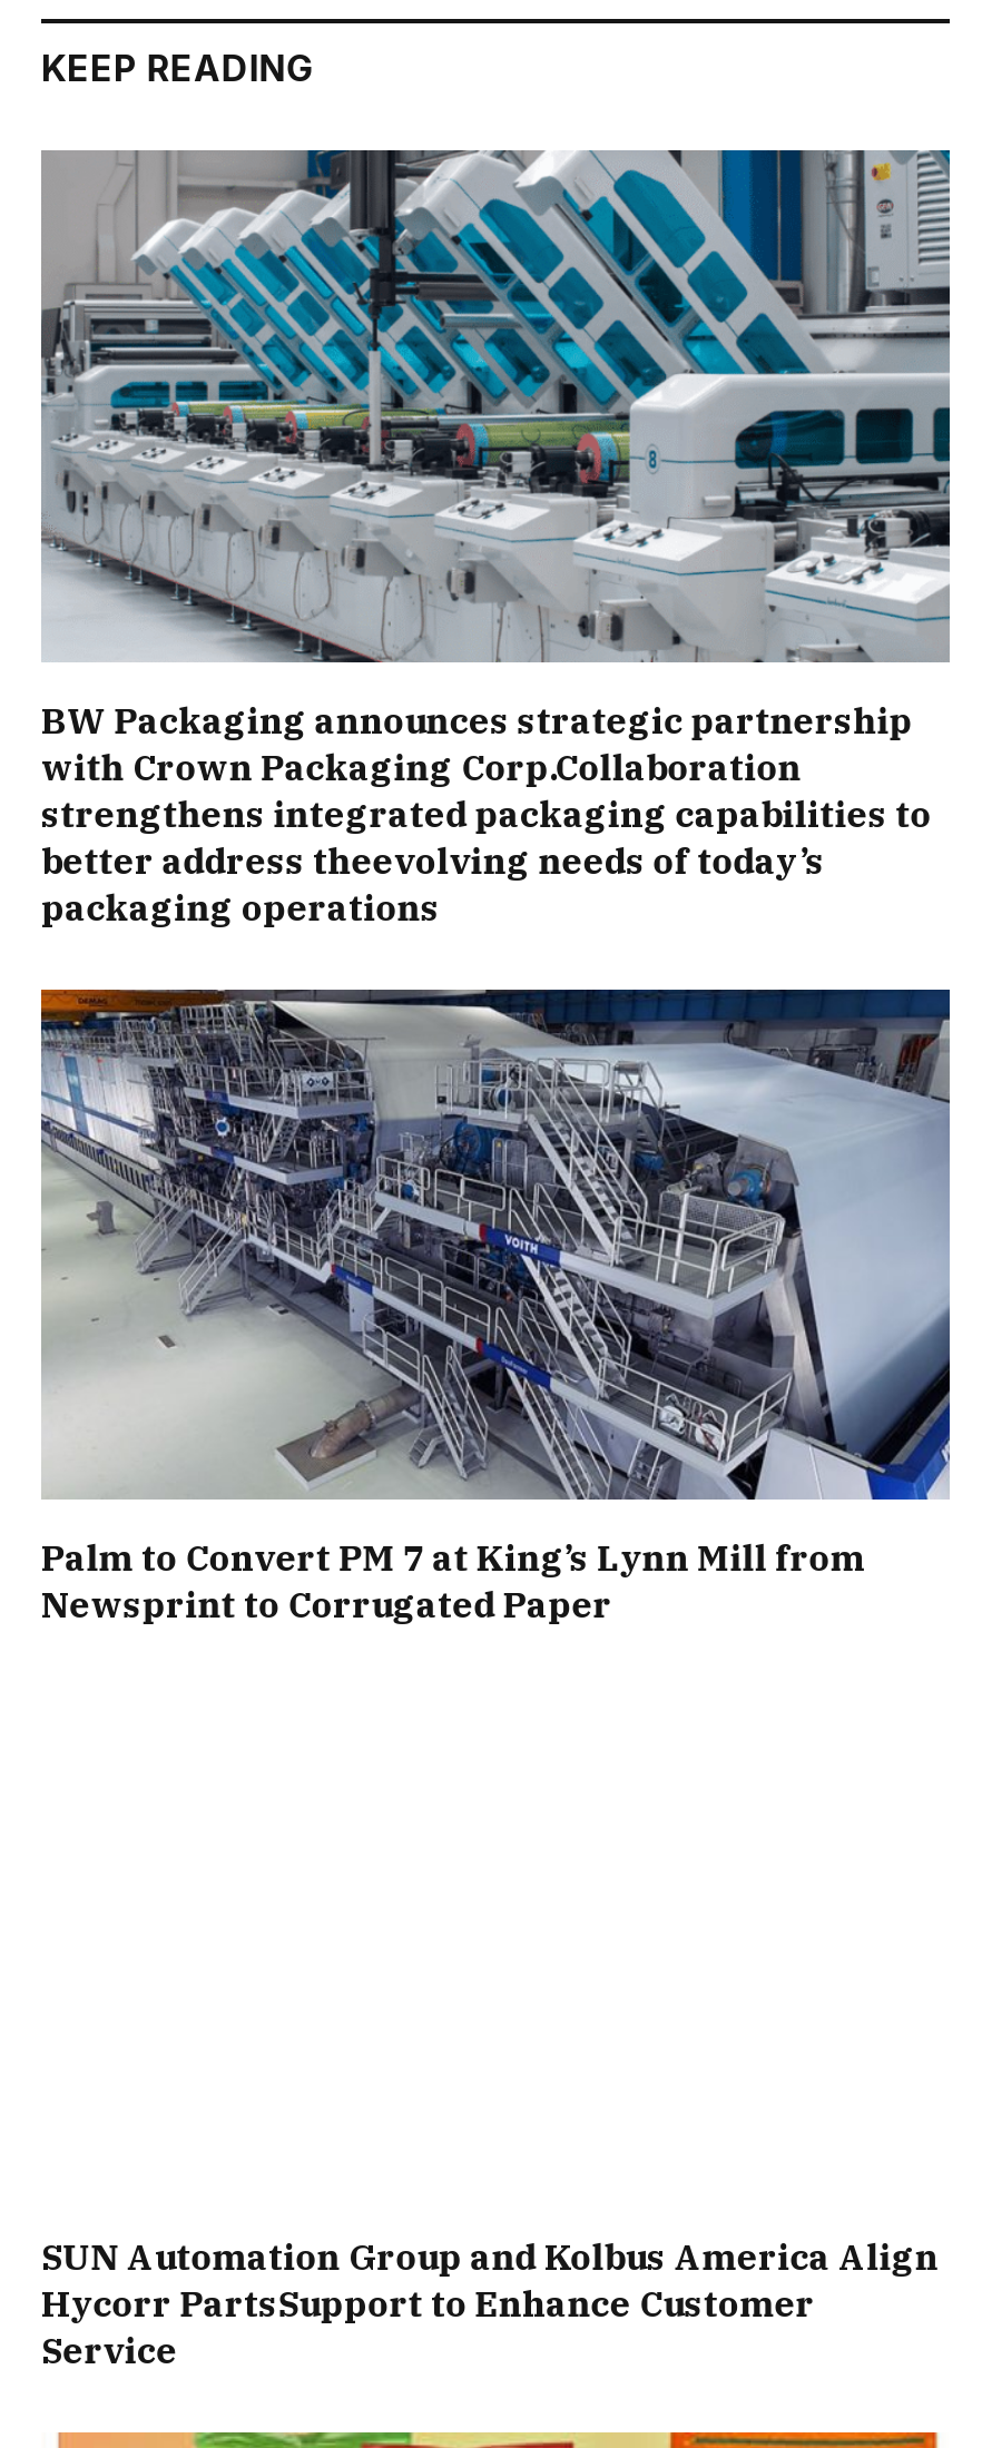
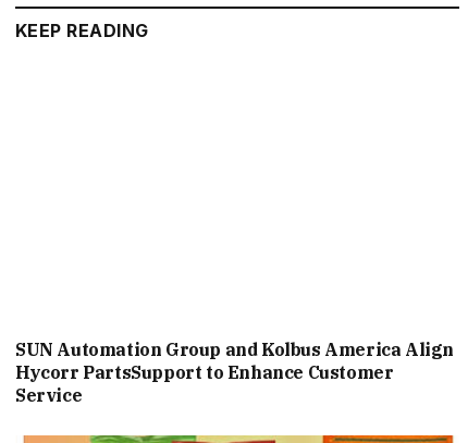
- [image]
- BW Packaging announces strategic partnership
- with Crown Packaging Corp.Collaboration
- strengthens integrated packaging capabilities to
- better address theevolving needs of today’s
- packaging operations

- [image]
- Palm to Convert PM 7 at King’s Lynn Mill from
- Newsprint to Corrugated Paper
